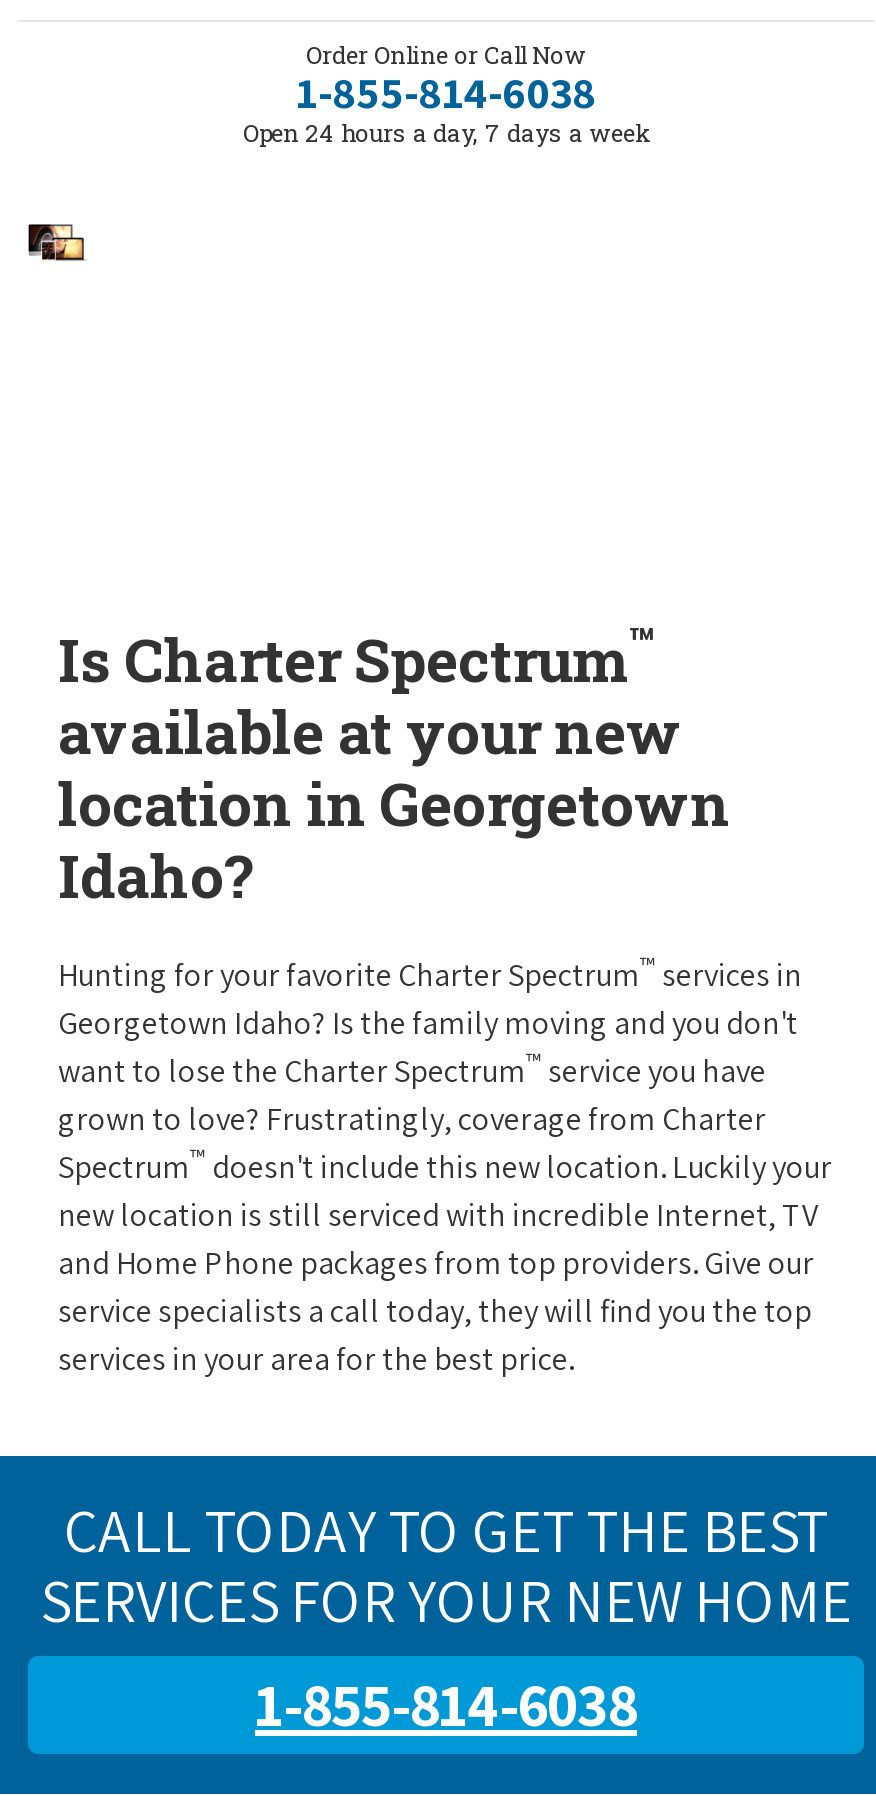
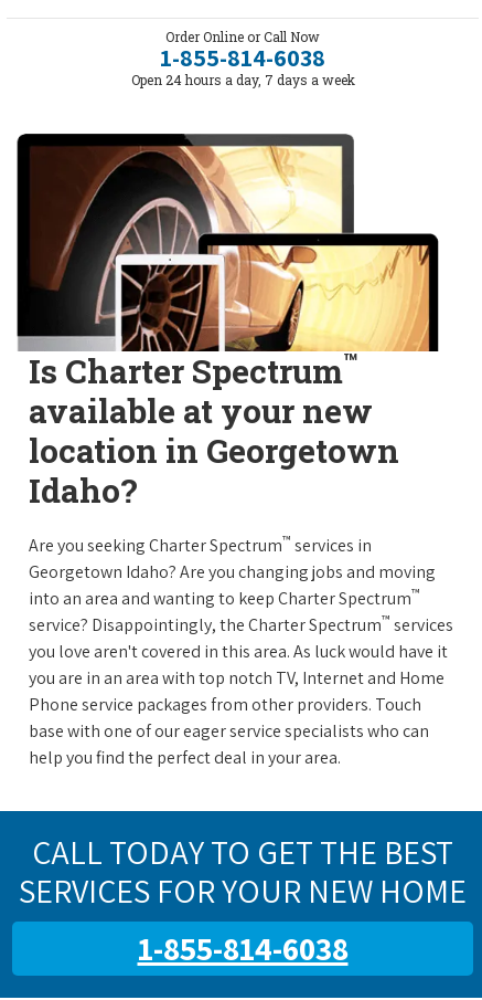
+ [image]

- Hunting for your favorite Charter Spectrum™ services in
- Georgetown Idaho? Is the family moving and you don't
- want to lose the Charter Spectrum™ service you have
- grown to love? Frustratingly, coverage from Charter
- Spectrum™ doesn't include this new location. Luckily your
- new location is still serviced with incredible Internet, TV
- and Home Phone packages from top providers. Give our
- service specialists a call today, they will find you the top
- services in your area for the best price.
+ Are you seeking Charter Spectrum™ services in
+ Georgetown Idaho? Are you changing jobs and moving
+ into an area and wanting to keep Charter Spectrum™
+ service? Disappointingly, the Charter Spectrum™ services
+ you love aren't covered in this area. As luck would have it
+ you are in an area with top notch TV, Internet and Home
+ Phone service packages from other providers. Touch
+ base with one of our eager service specialists who can
+ help you find the perfect deal in your area.
